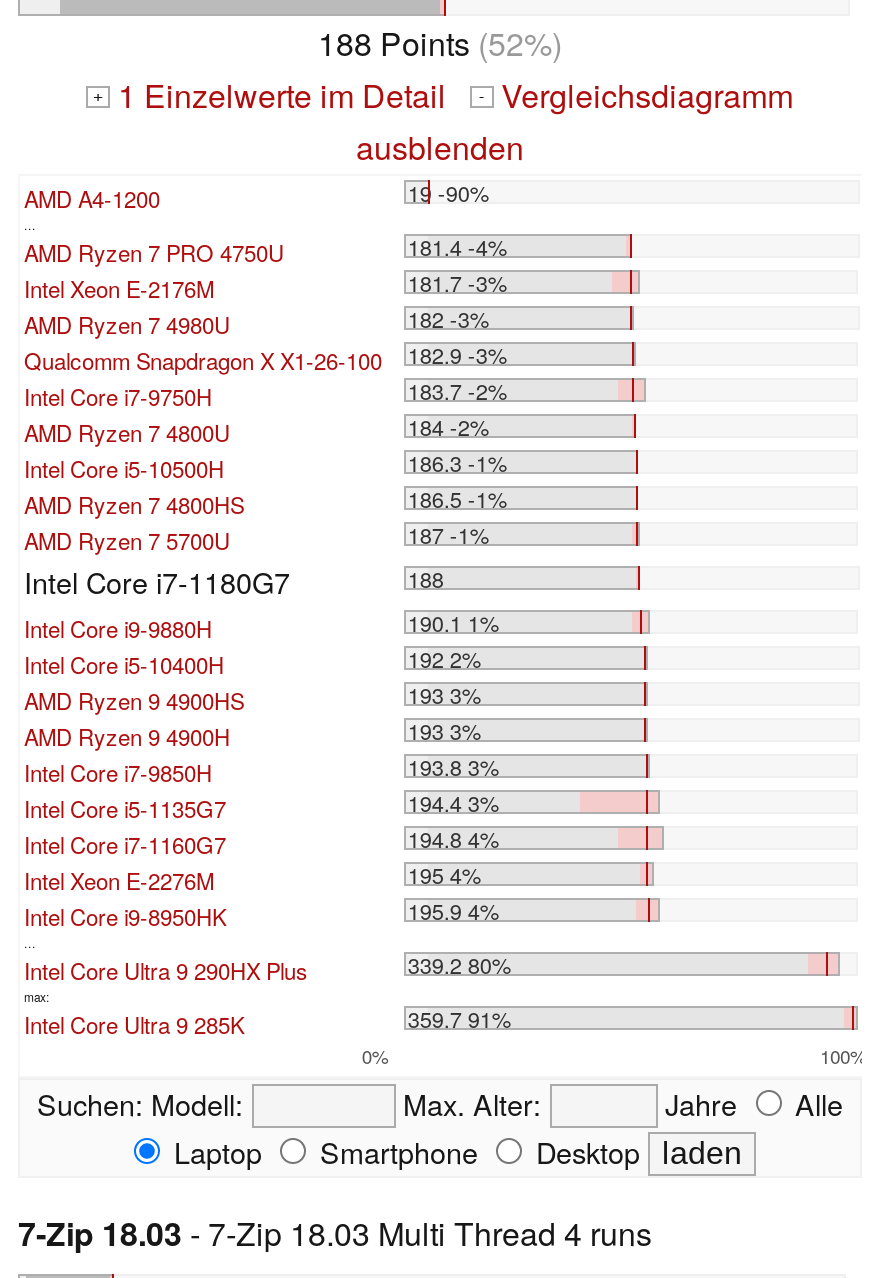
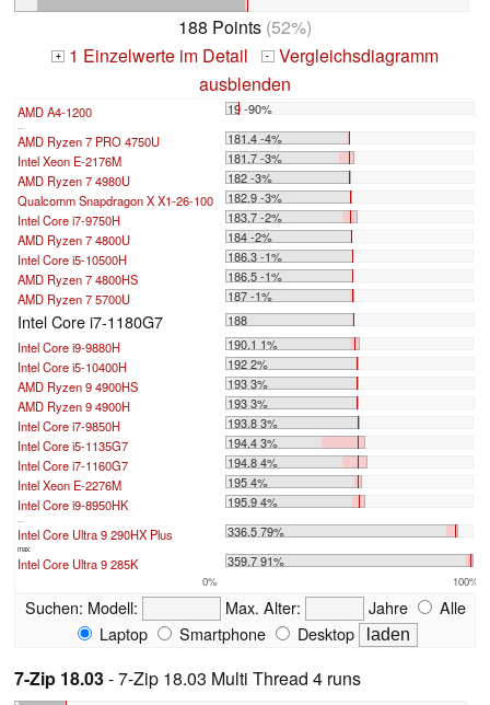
- 339.2 80%
+ 336.5 79%
